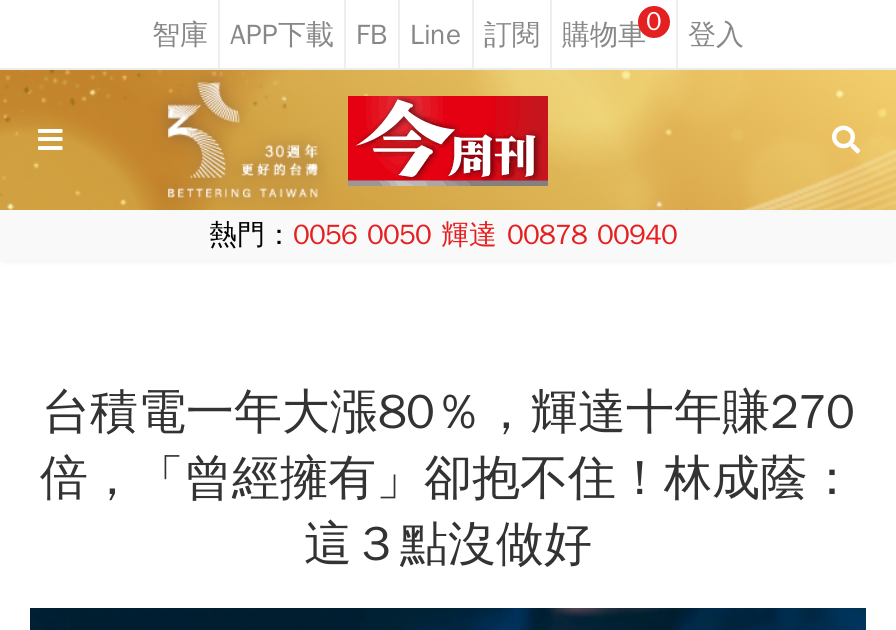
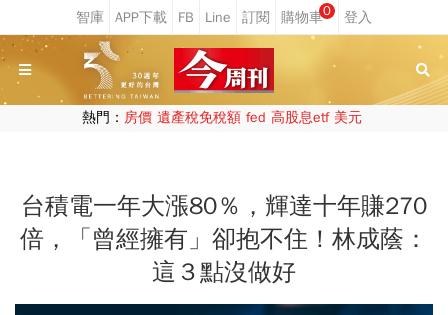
- 熱門：0056 0050 輝達 00878 00940
+ 熱門：房價 遺產稅免稅額 fed 高股息etf 美元
